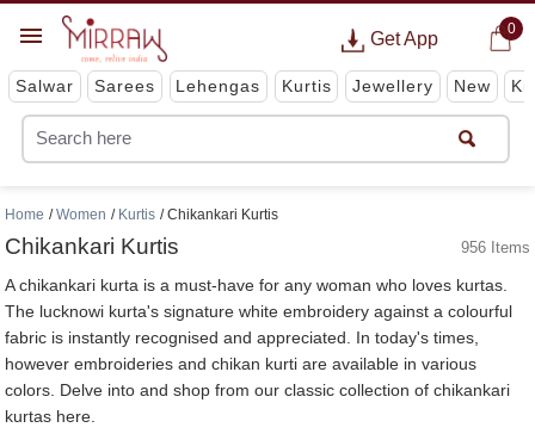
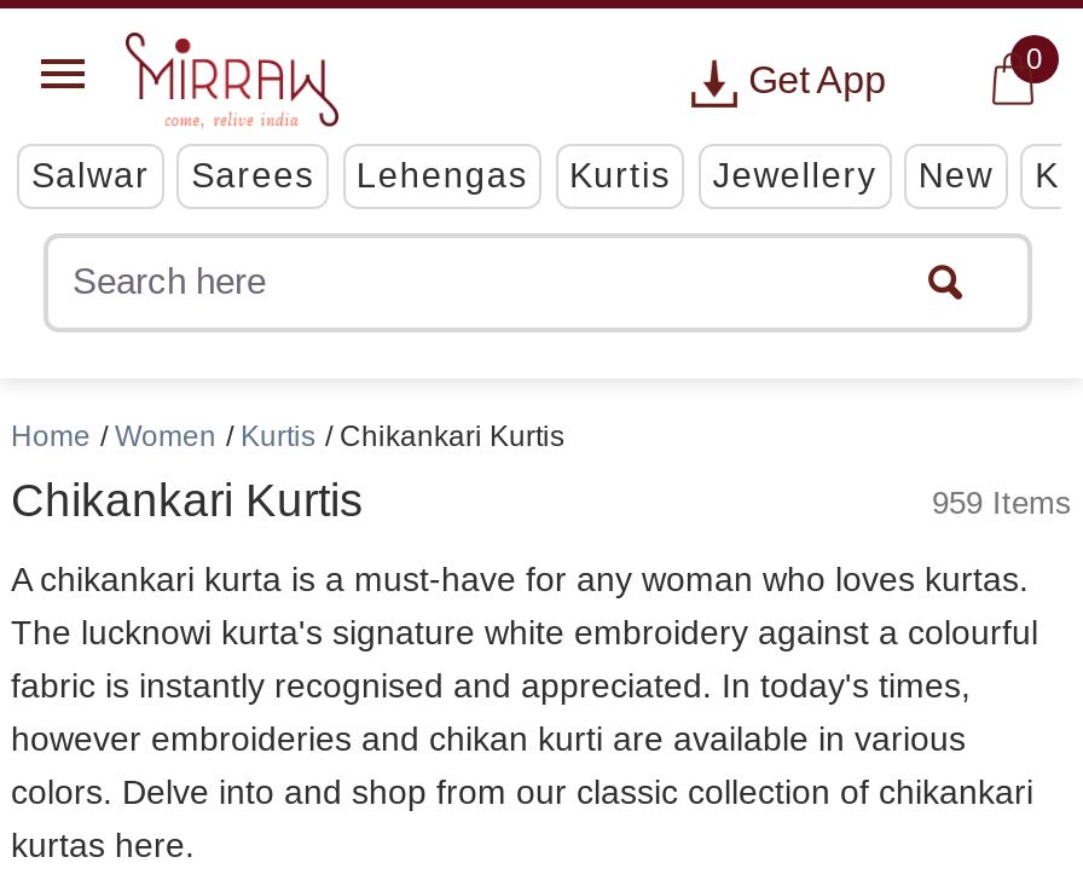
- 956 Items
+ 959 Items
